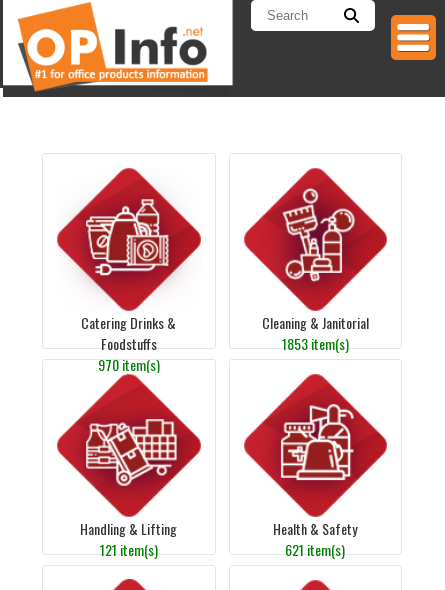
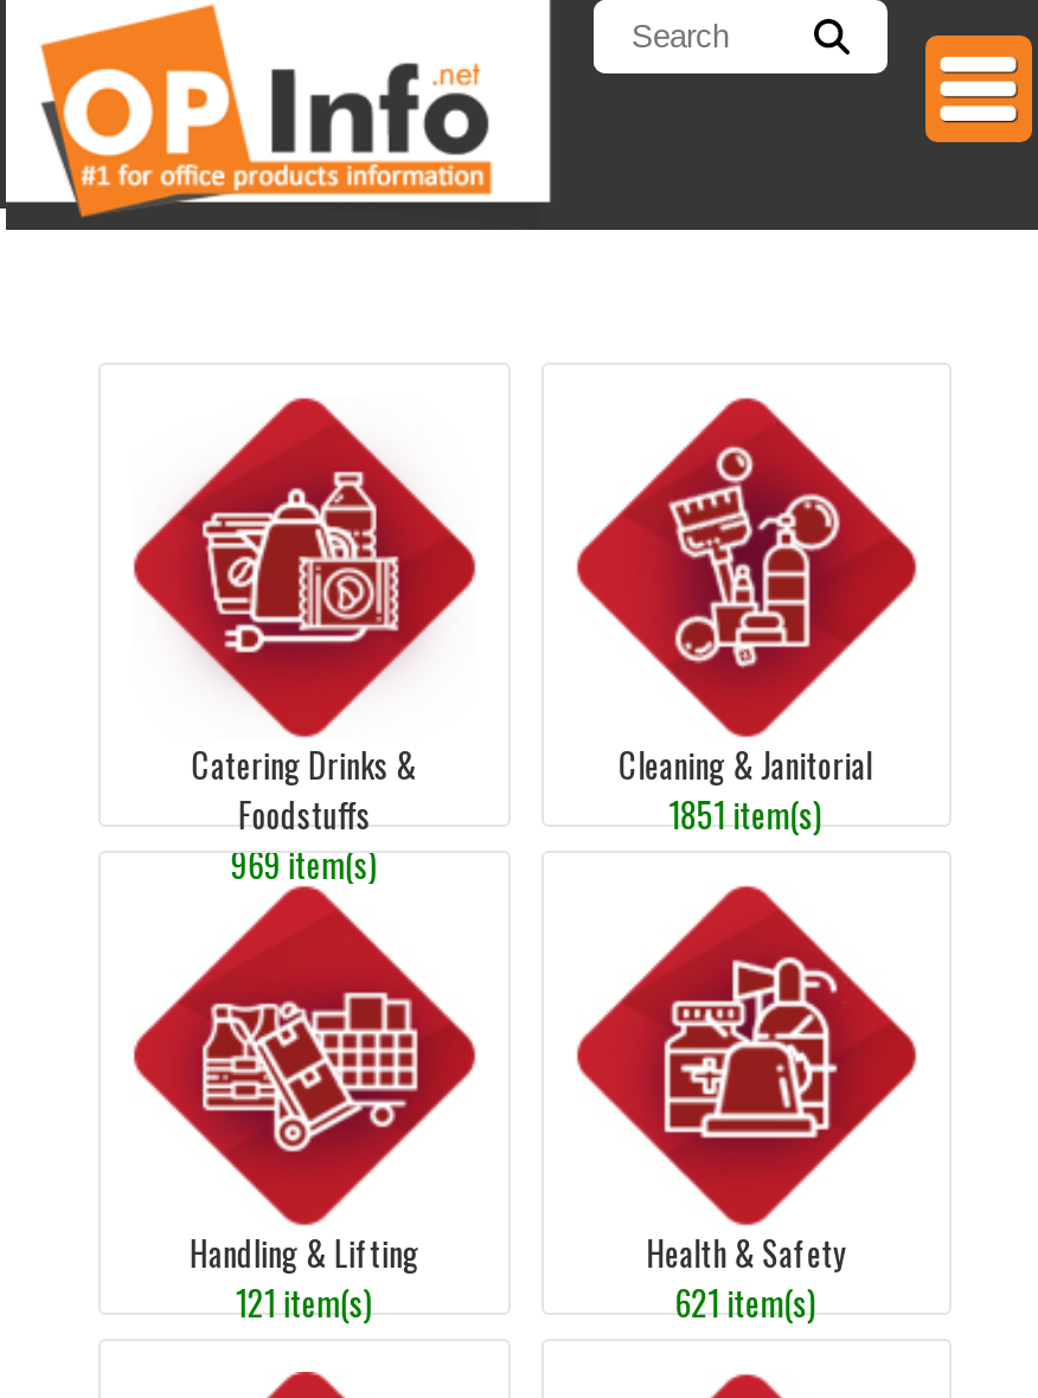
- 1853 item(s)
+ 1851 item(s)

- 970 item(s)
+ 969 item(s)
